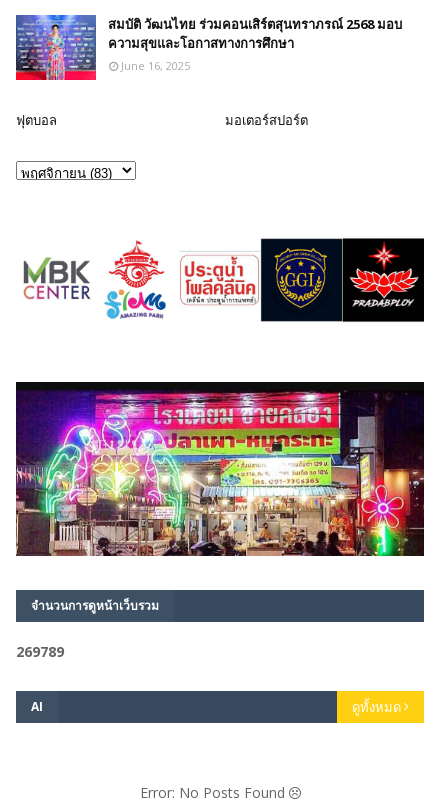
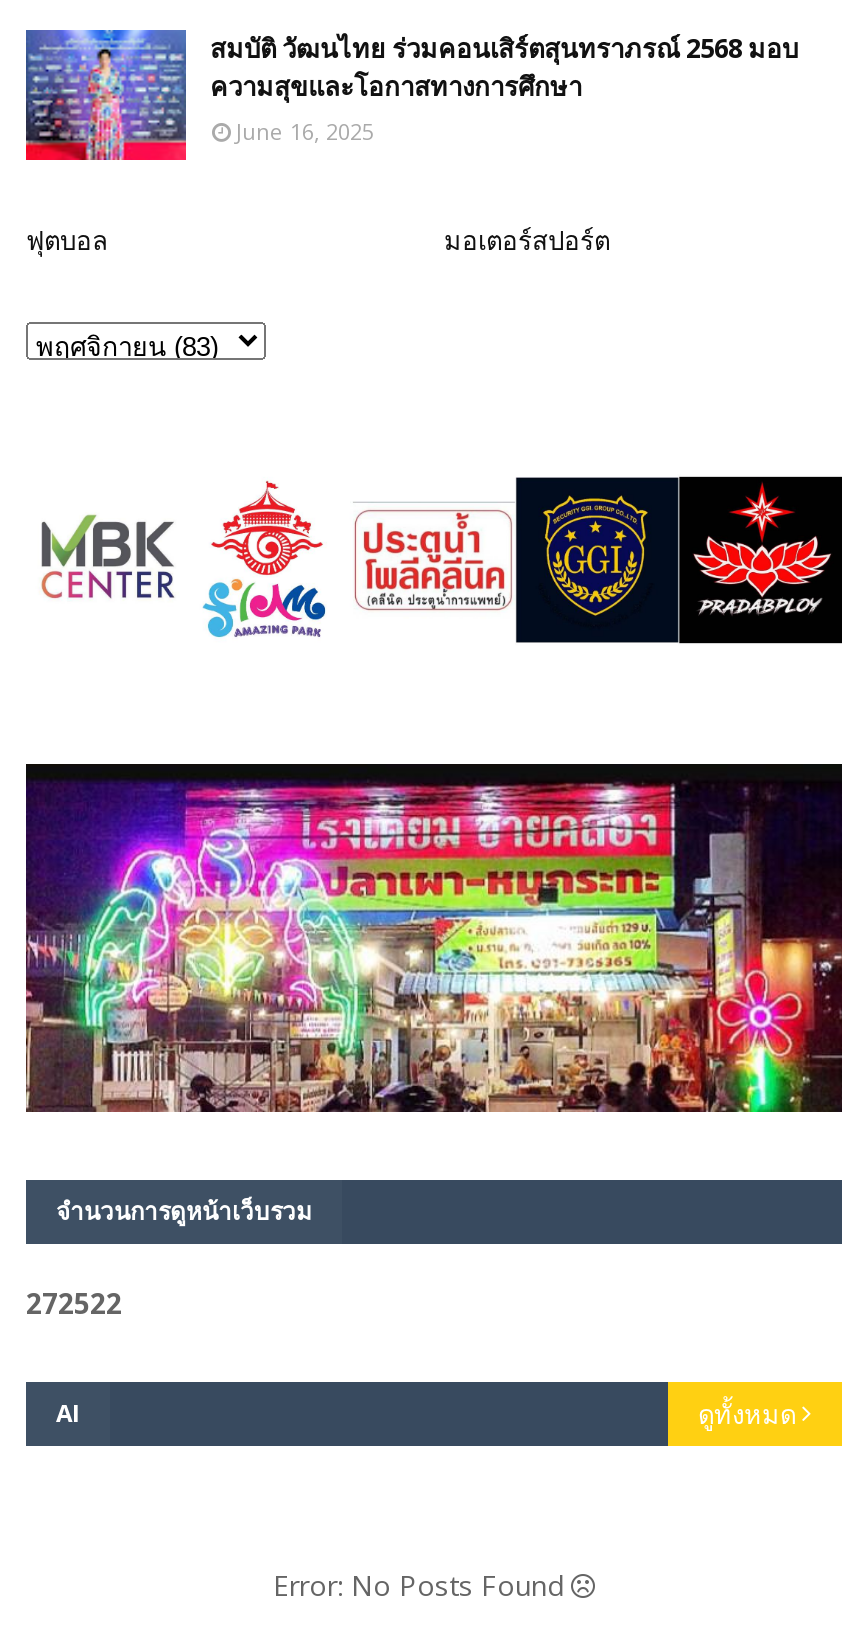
- 269789
+ 272522
